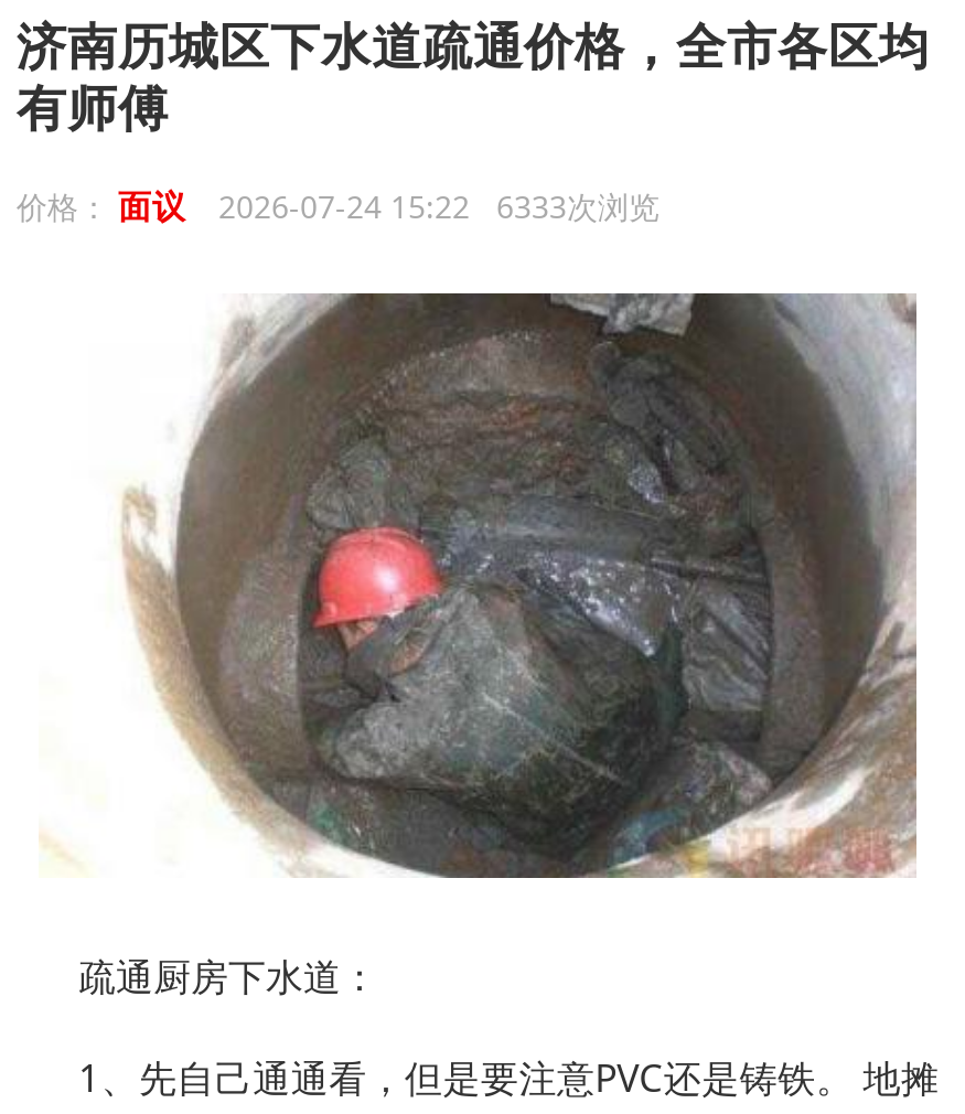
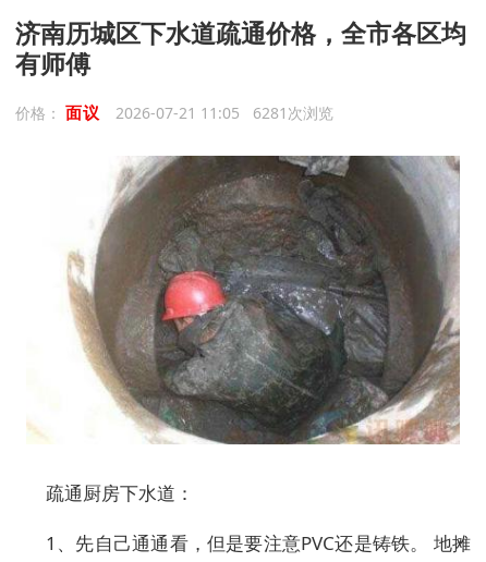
- 价格：面议 2026-07-24 15:22 6333次浏览
+ 价格：面议 2026-07-21 11:05 6281次浏览
